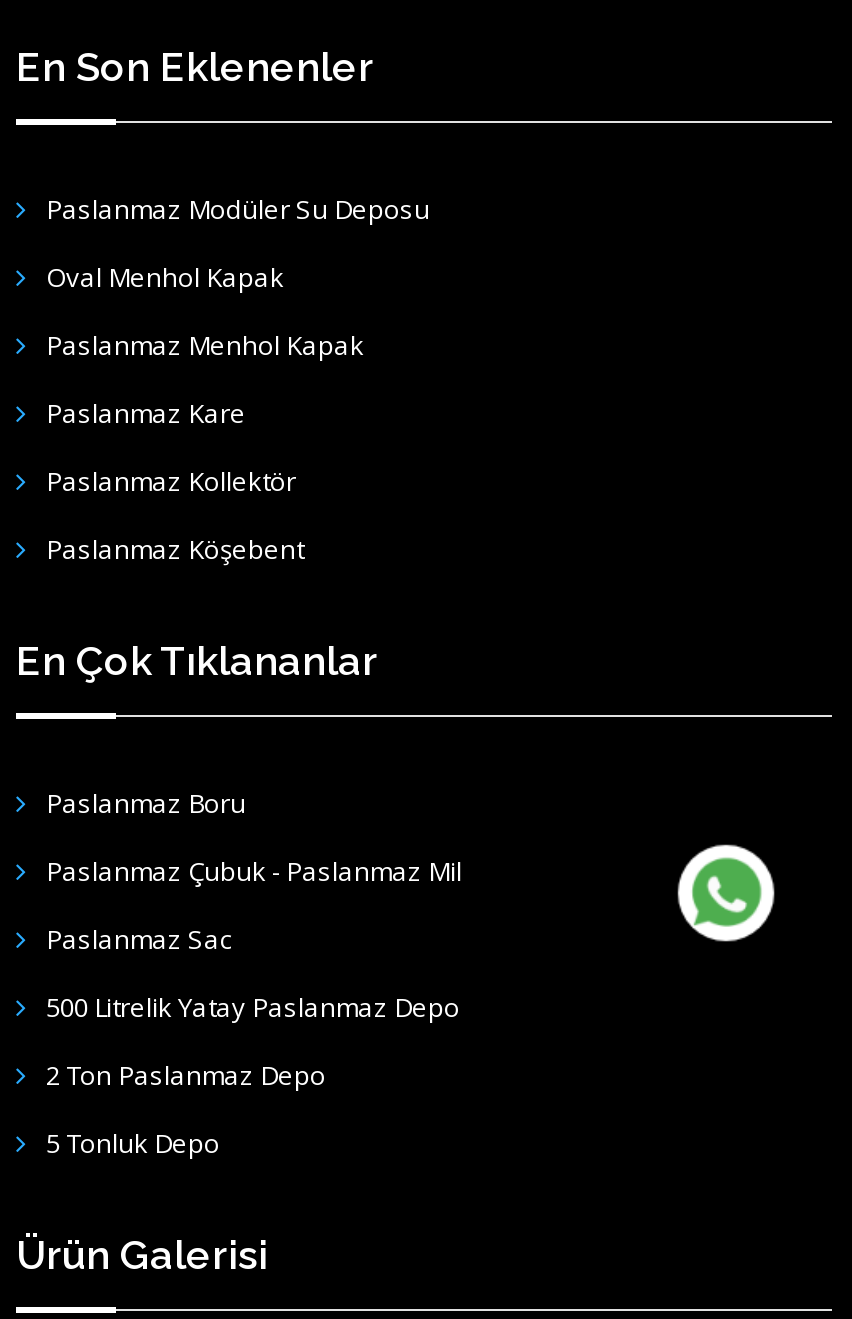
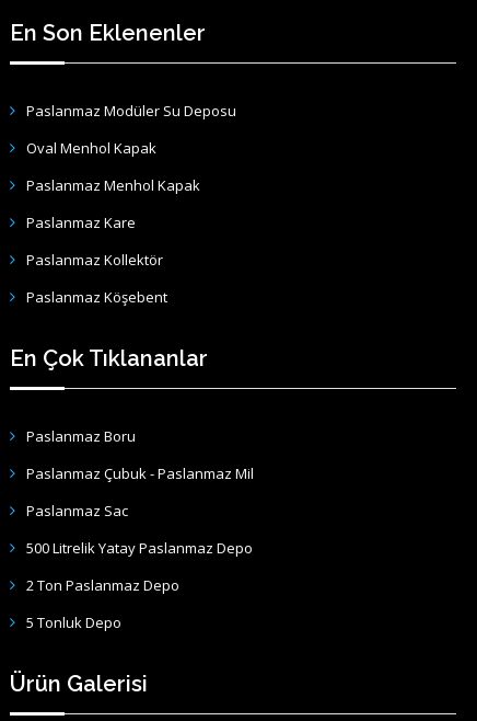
- [image]
